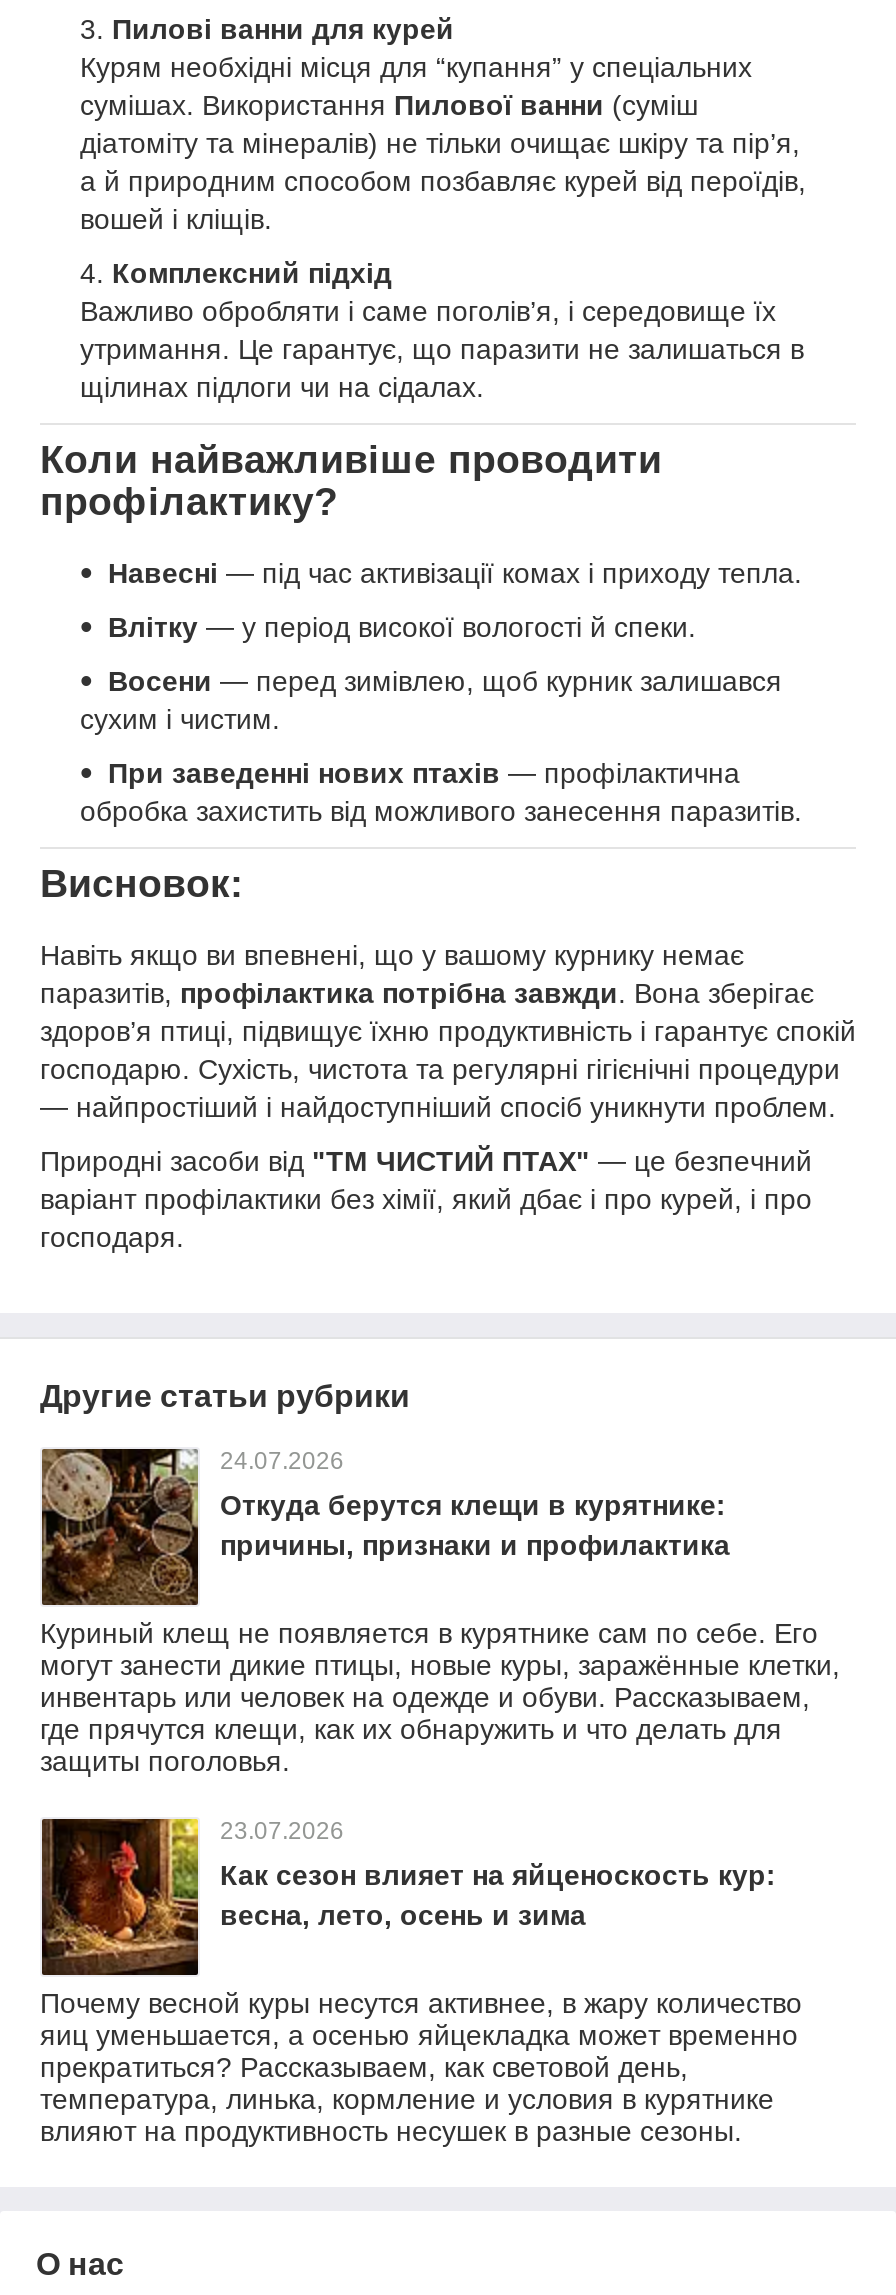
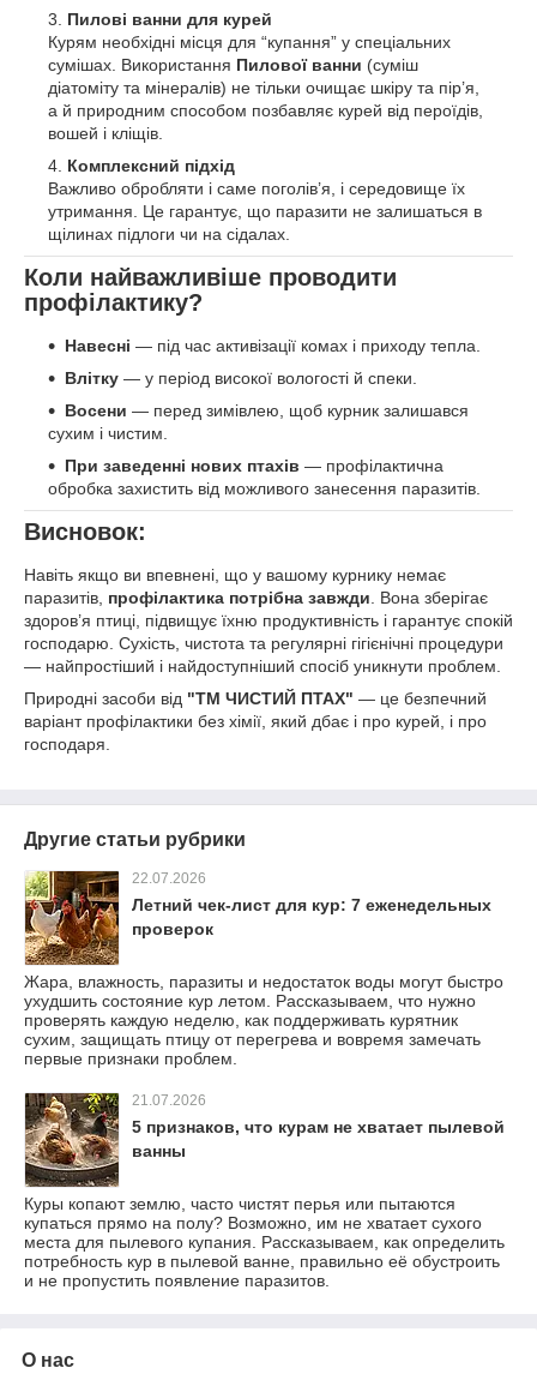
- [image]
- Куриный клещ не появляется в курятнике сам по себе. Его
- могут занести дикие птицы, новые куры, заражённые клетки,
- инвентарь или человек на одежде и обуви. Рассказываем,
- где прячутся клещи, как их обнаружить и что делать для
- защиты поголовья.
+ [image]
+ Жара, влажность, паразиты и недостаток воды могут быстро
+ ухудшить состояние кур летом. Рассказываем, что нужно
+ проверять каждую неделю, как поддерживать курятник
+ сухим, защищать птицу от перегрева и вовремя замечать
+ первые признаки проблем.

- 24.07.2026
- Откуда берутся клещи в курятнике:
- причины, признаки и профилактика
+ 22.07.2026
+ Летний чек-лист для кур: 7 еженедельных
+ проверок

- [image]
- Почему весной куры несутся активнее, в жару количество
- яиц уменьшается, а осенью яйцекладка может временно
- прекратиться? Рассказываем, как световой день,
- температура, линька, кормление и условия в курятнике
- влияют на продуктивность несушек в разные сезоны.
+ [image]
+ Куры копают землю, часто чистят перья или пытаются
+ купаться прямо на полу? Возможно, им не хватает сухого
+ места для пылевого купания. Рассказываем, как определить
+ потребность кур в пылевой ванне, правильно её обустроить
+ и не пропустить появление паразитов.

- 23.07.2026
- Как сезон влияет на яйценоскость кур:
- весна, лето, осень и зима
+ 21.07.2026
+ 5 признаков, что курам не хватает пылевой
+ ванны
